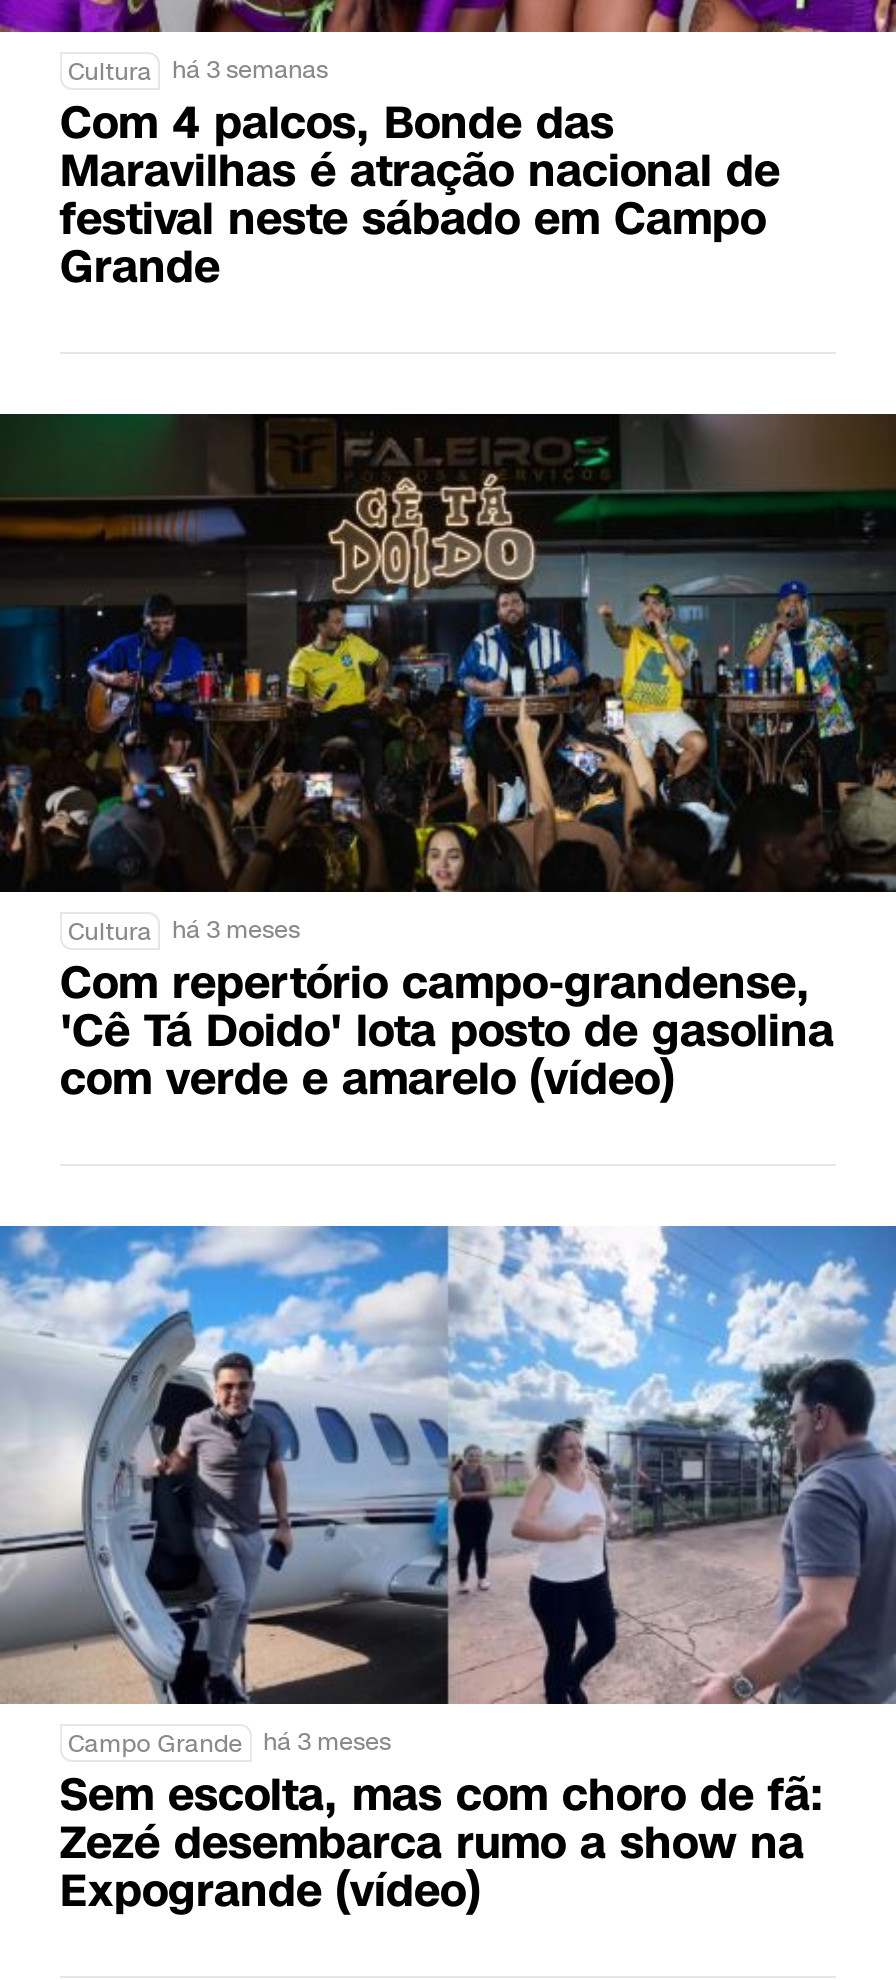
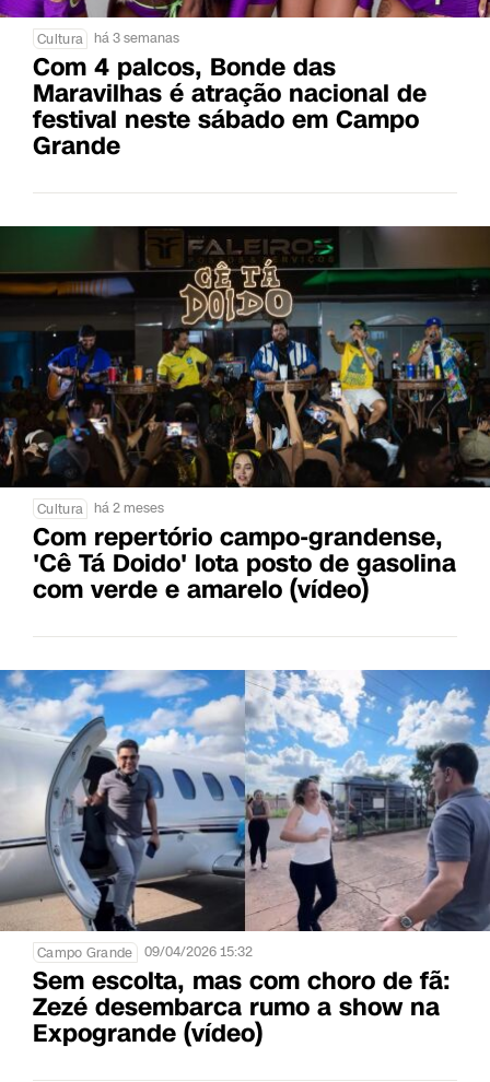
- Cultura há 3 meses
+ Cultura há 2 meses

- Campo Grande há 3 meses
+ Campo Grande 09/04/2026 15:32
